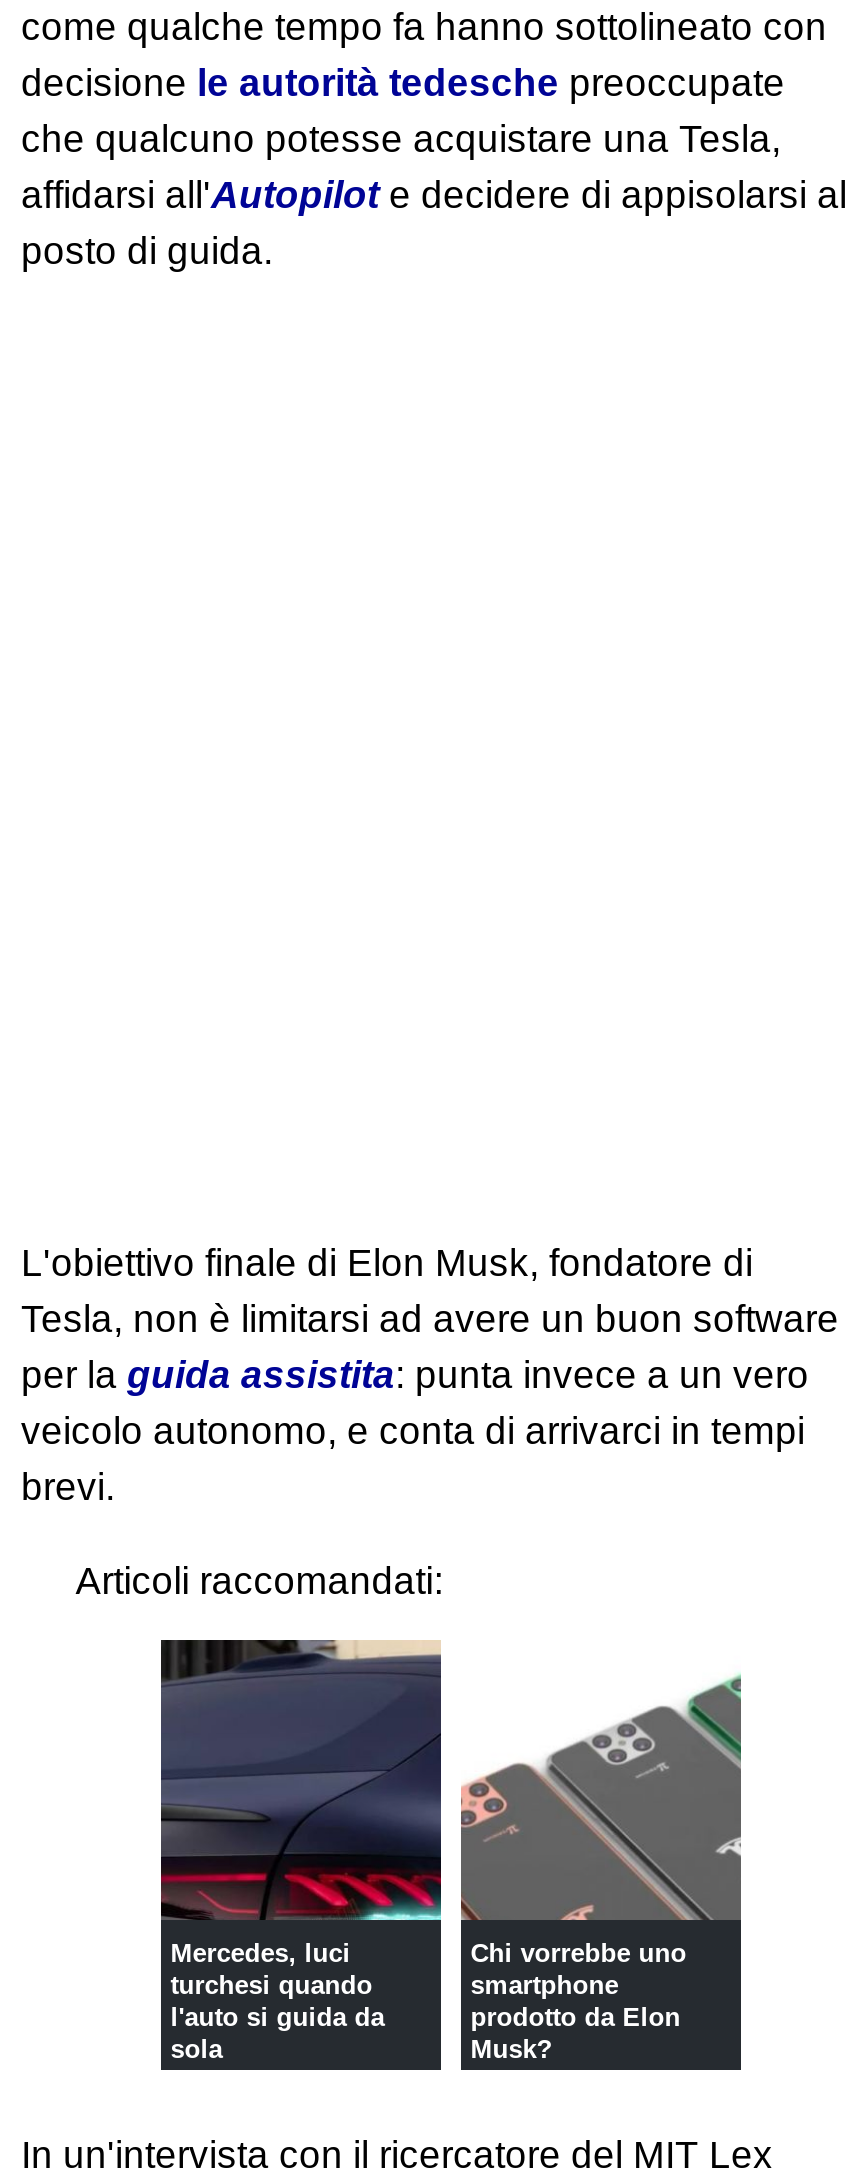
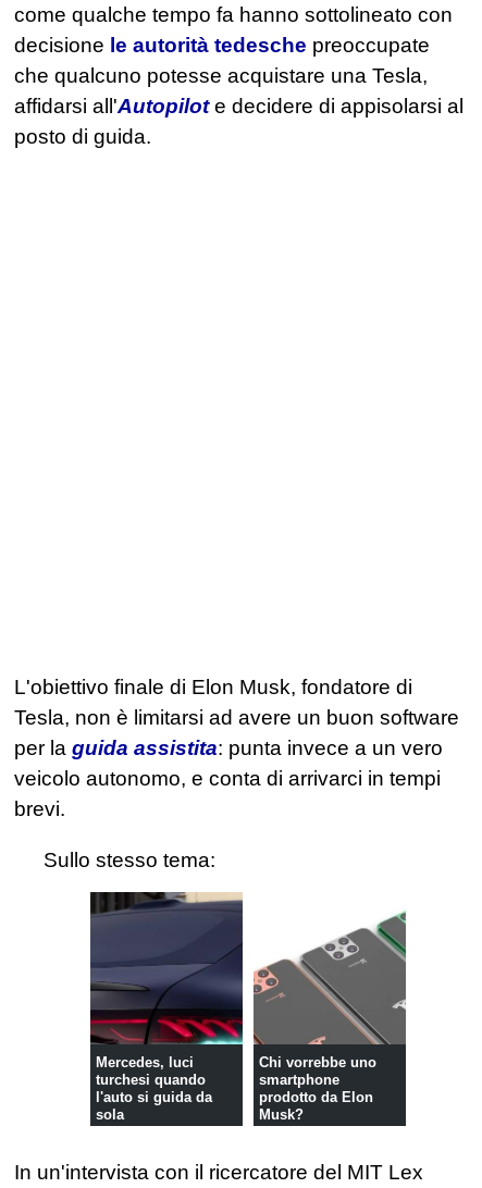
- Articoli raccomandati:
+ Sullo stesso tema:
